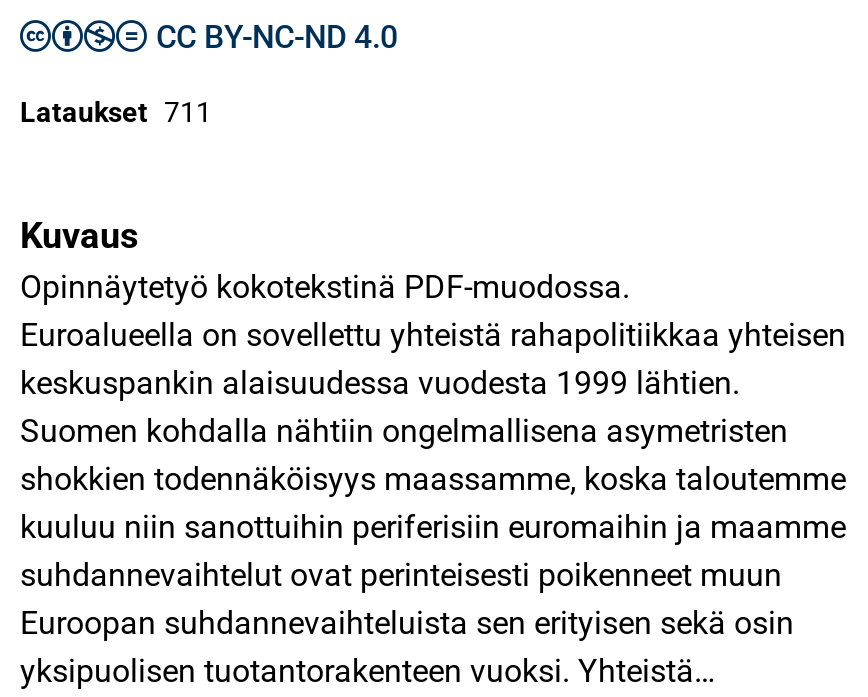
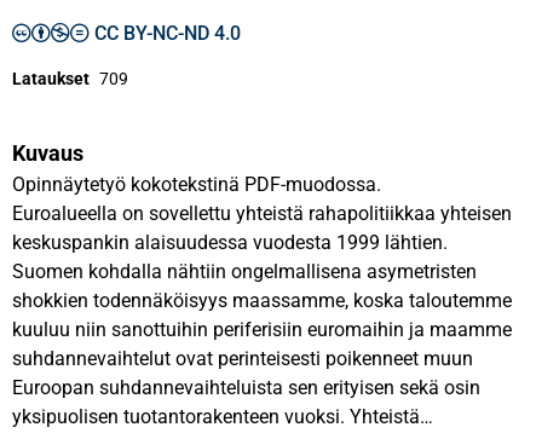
- Lataukset 711
+ Lataukset 709
